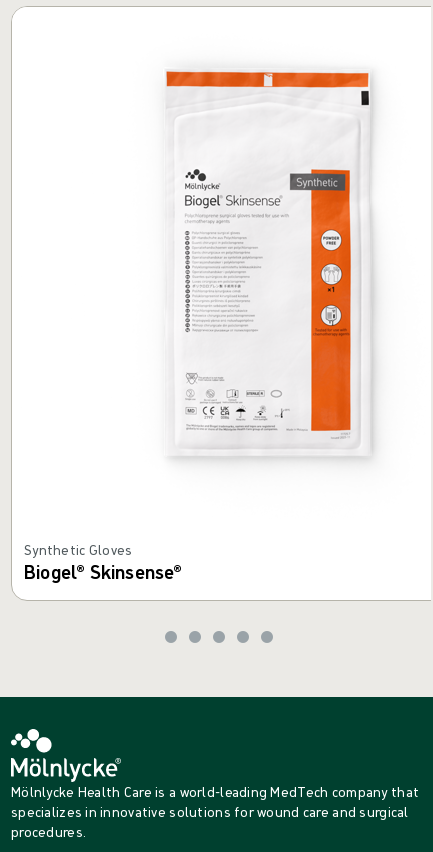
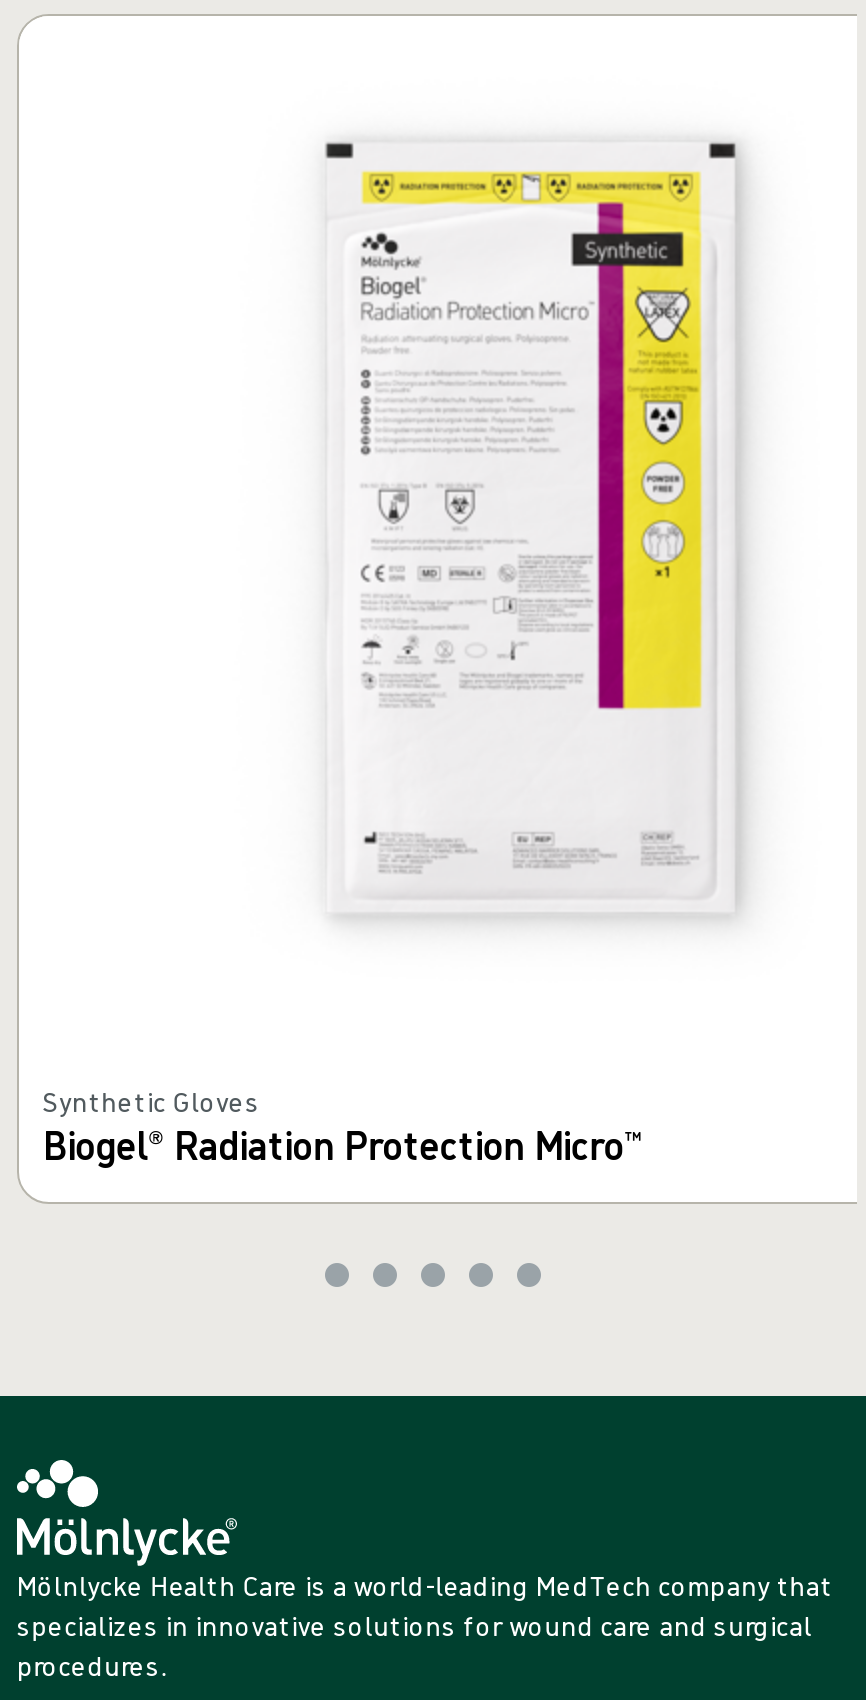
- [image]
+ [image]

- Biogel® Skinsense®
+ Biogel® Radiation Protection Micro™
